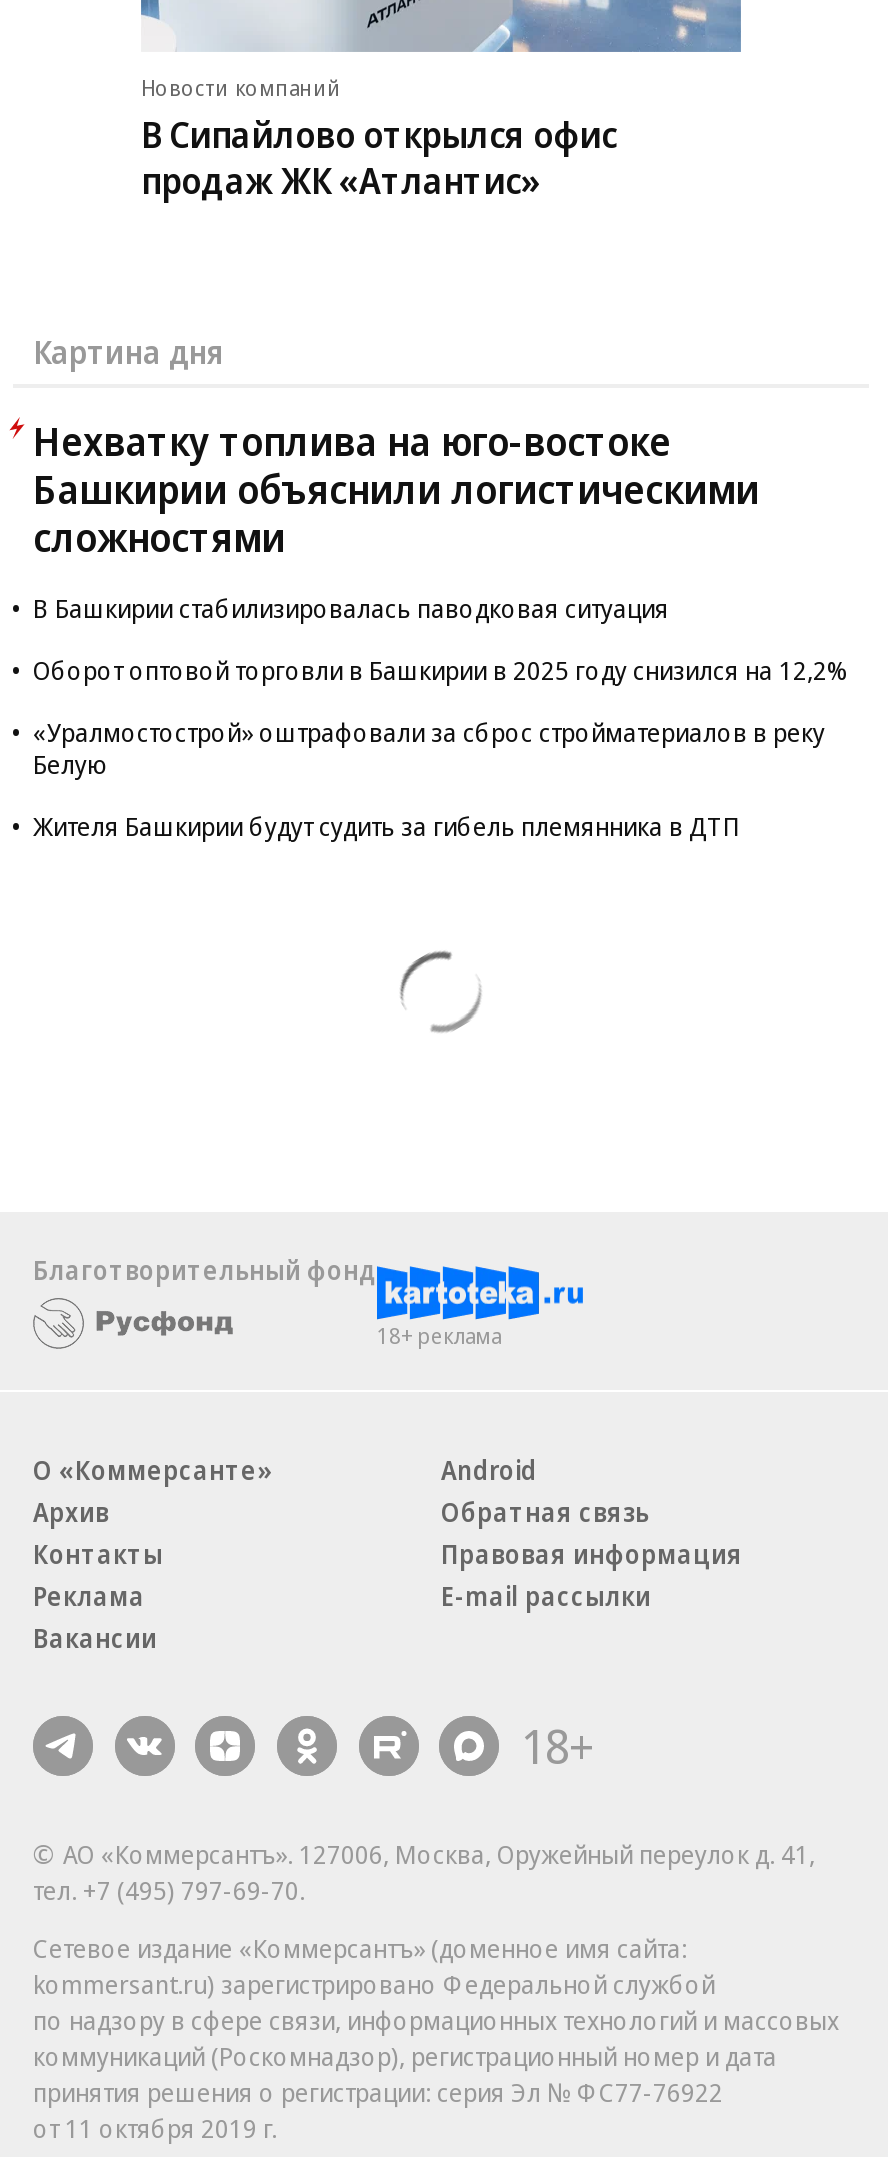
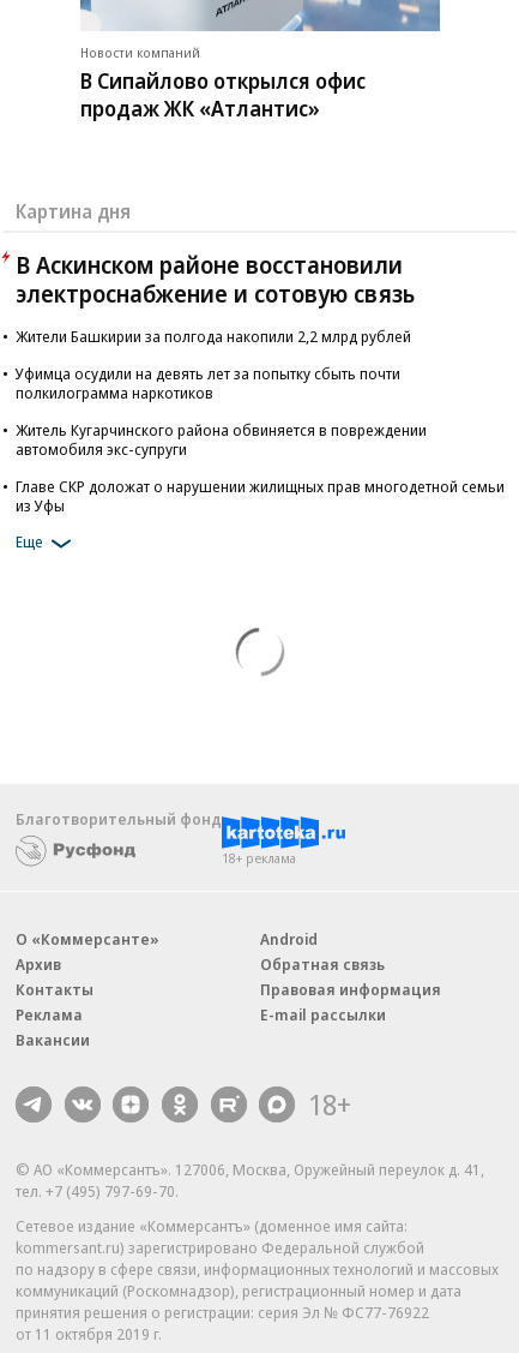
- Нехватку топлива на юго-востоке
- Башкирии объяснили логистическими
- сложностями
- В Башкирии стабилизировалась паводковая ситуация
- Оборот оптовой торговли в Башкирии в 2025 году снизился на 12,2%
- «Уралмостострой» оштрафовали за сброс стройматериалов в реку
- Белую
- Жителя Башкирии будут судить за гибель племянника в ДТП
+ В Аскинском районе восстановили
+ электроснабжение и сотовую связь
+ Жители Башкирии за полгода накопили 2,2 млрд рублей
+ Уфимца осудили на девять лет за попытку сбыть почти
+ полкилограмма наркотиков
+ Житель Кугарчинского района обвиняется в повреждении
+ автомобиля экс-супруги
+ Главе СКР доложат о нарушении жилищных прав многодетной семьи
+ из Уфы
+ Еще
